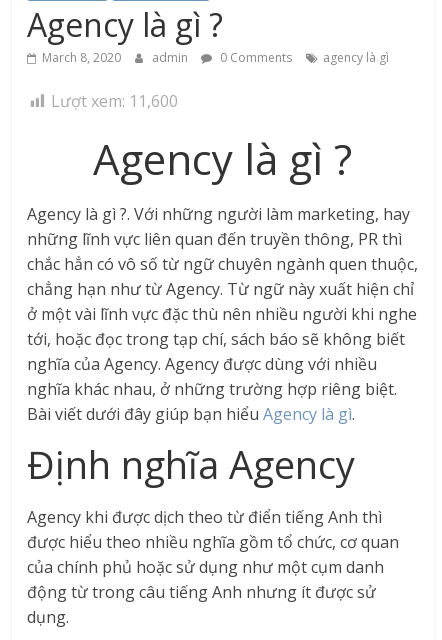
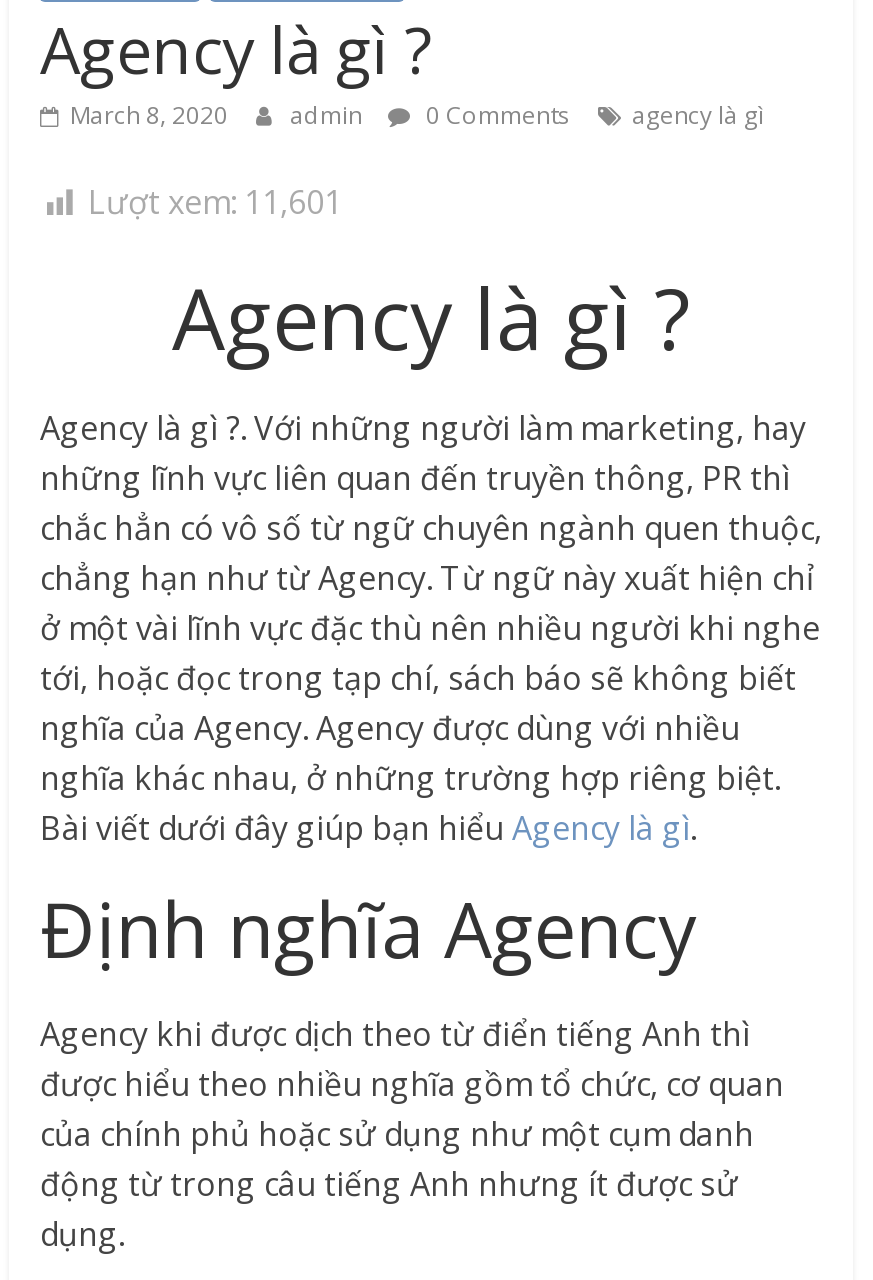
- Lượt xem: 11,600
+ Lượt xem: 11,601
